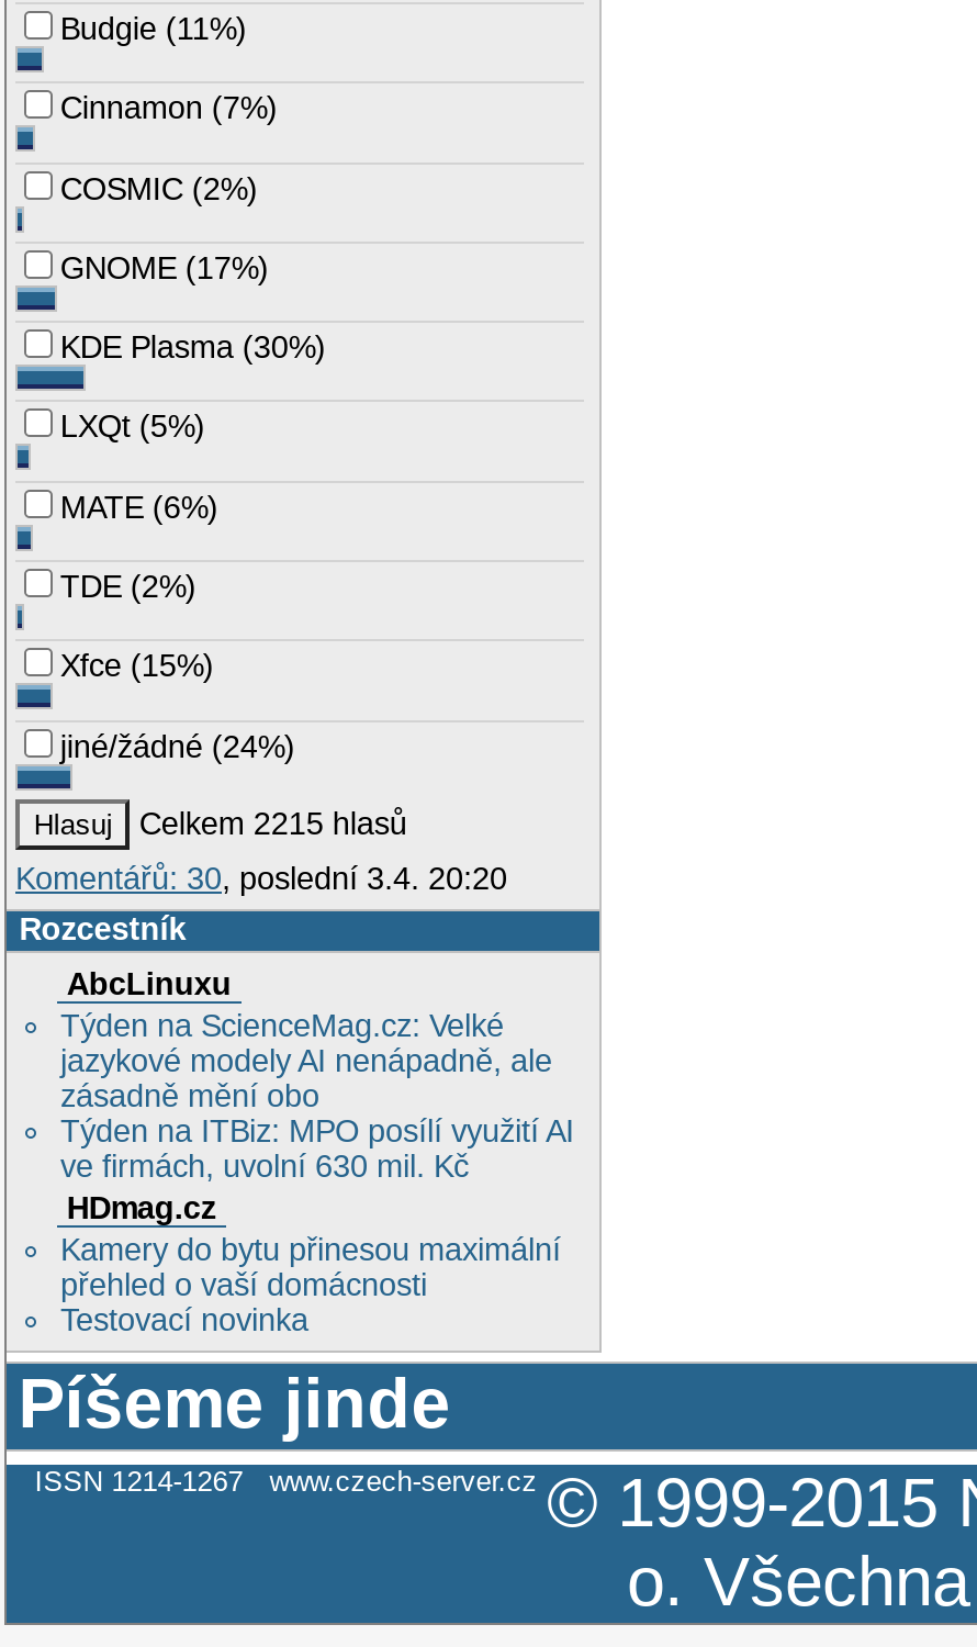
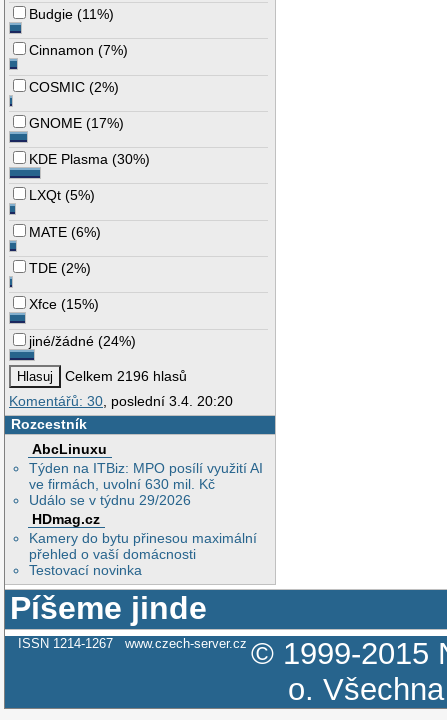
- Celkem 2215 hlasů
+ Celkem 2196 hlasů

- Týden na ScienceMag.cz: Velké
- jazykové modely AI nenápadně, ale
- zásadně mění obo

moved up: Týden na ITBiz: MPO posílí využití AI | ve firmách, uvolní 630 mil. Kč

+ Událo se v týdnu 29/2026
